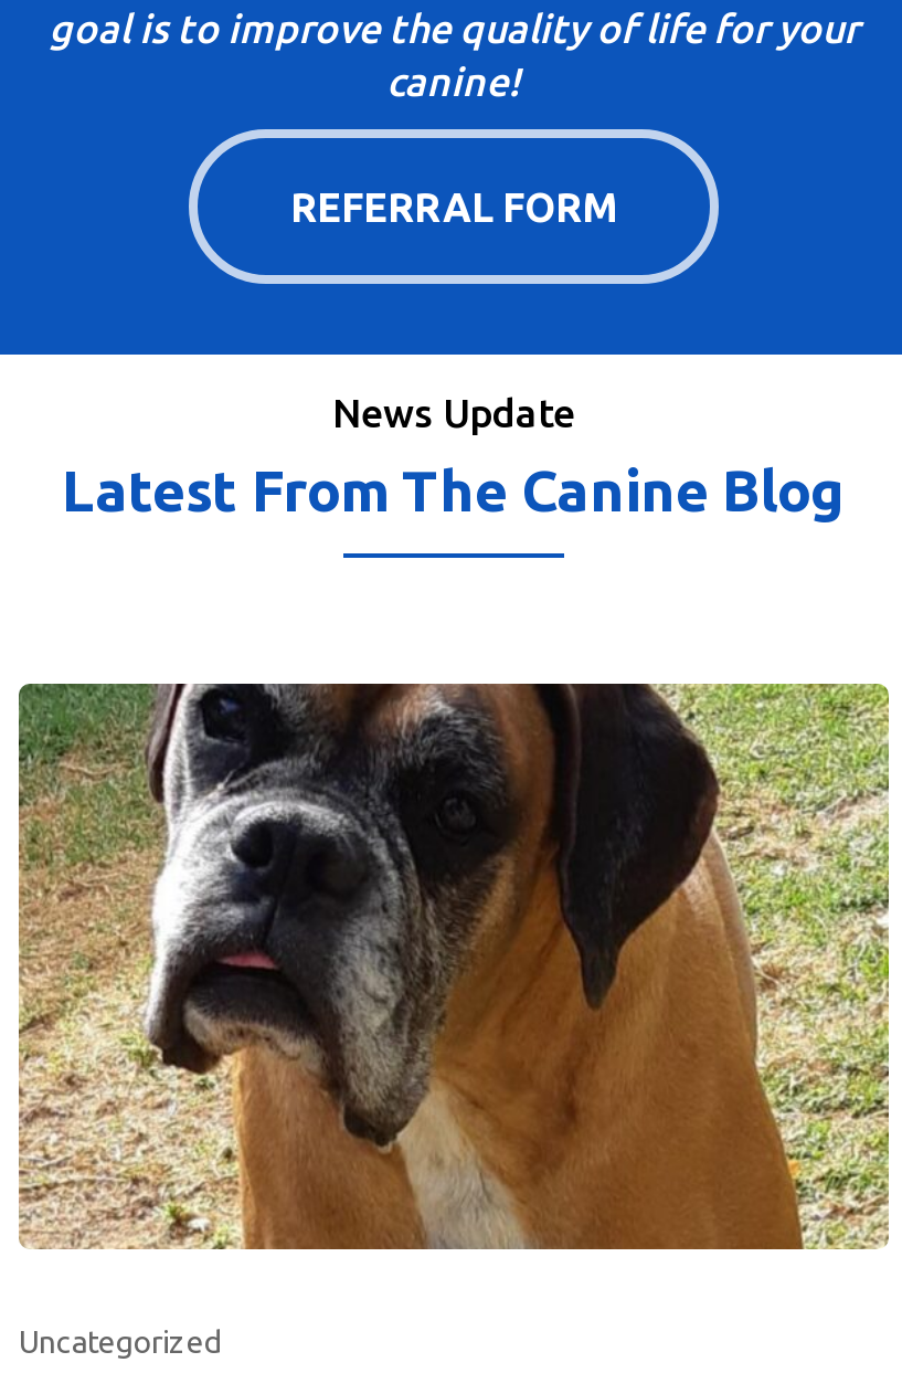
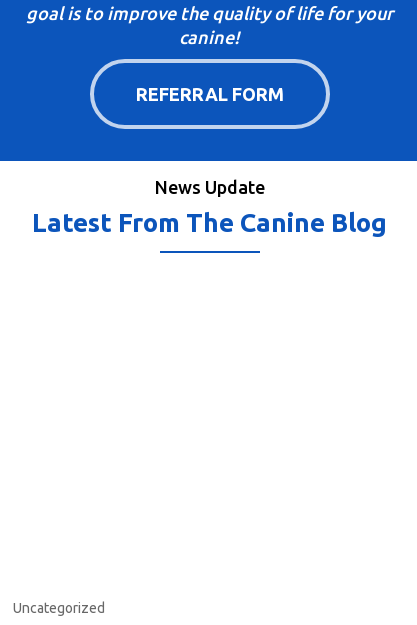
- [image]
